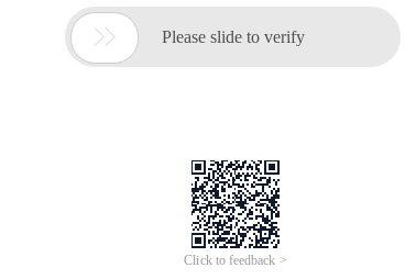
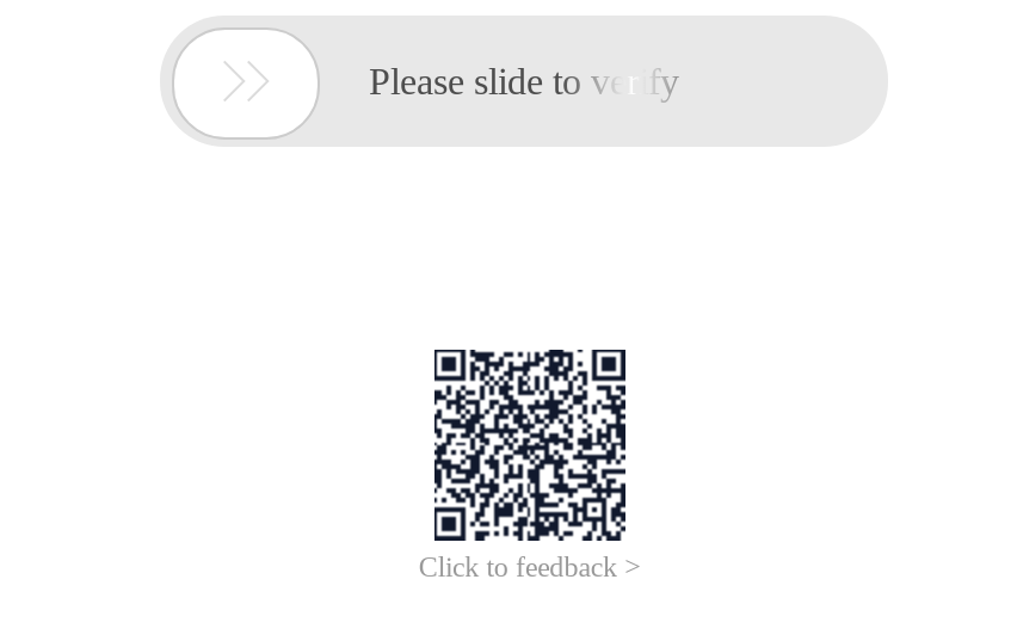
- [image]
+ [image]
